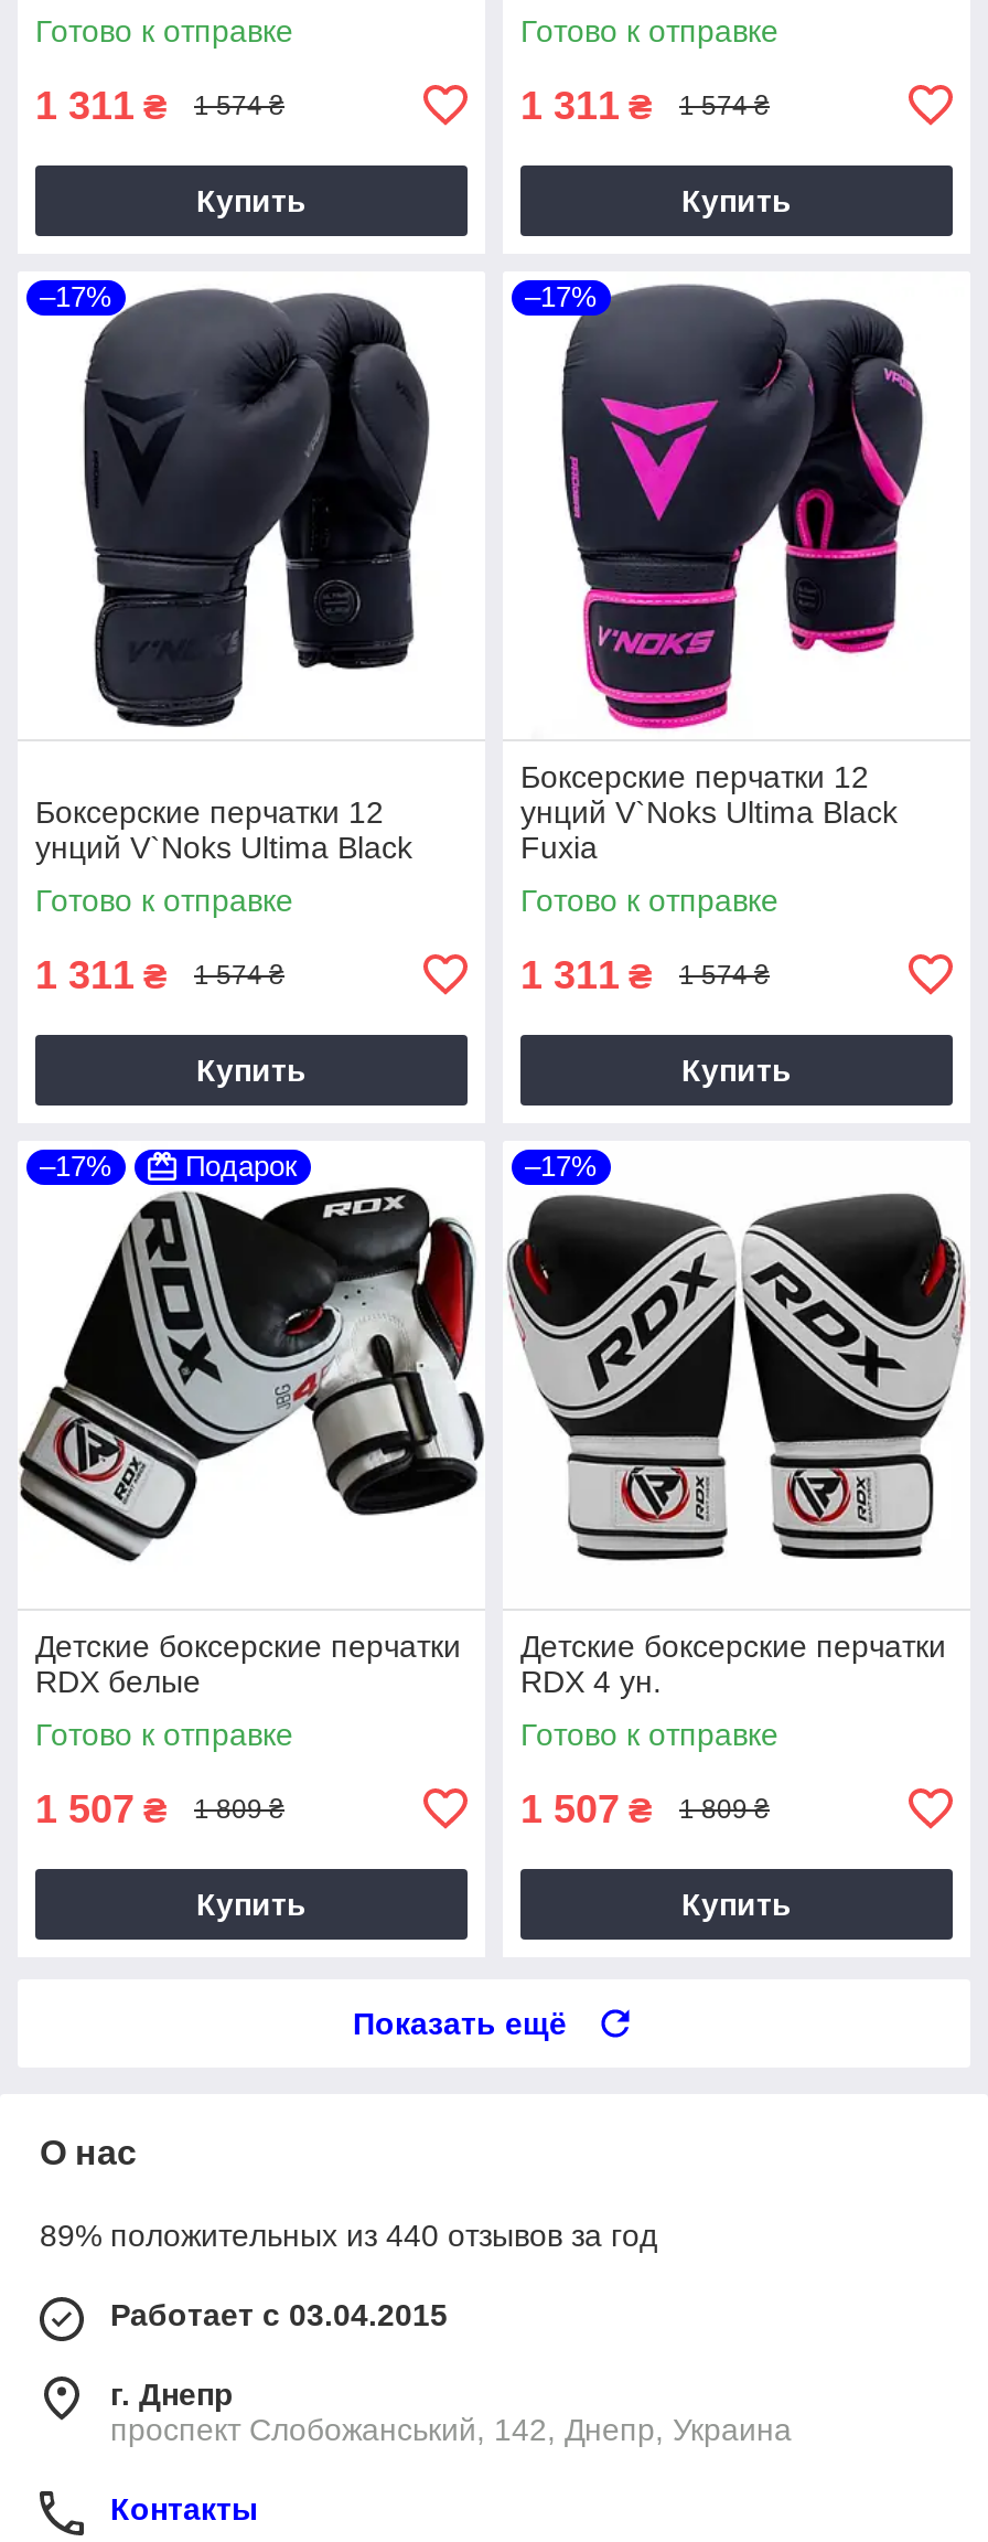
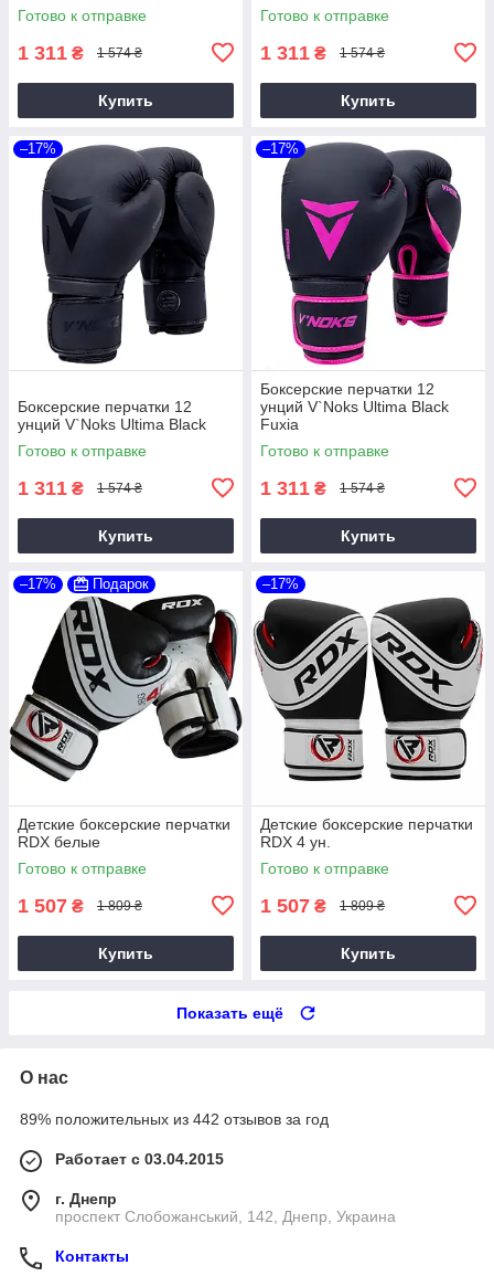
- 89% положительных из 440 отзывов за год
+ 89% положительных из 442 отзывов за год
